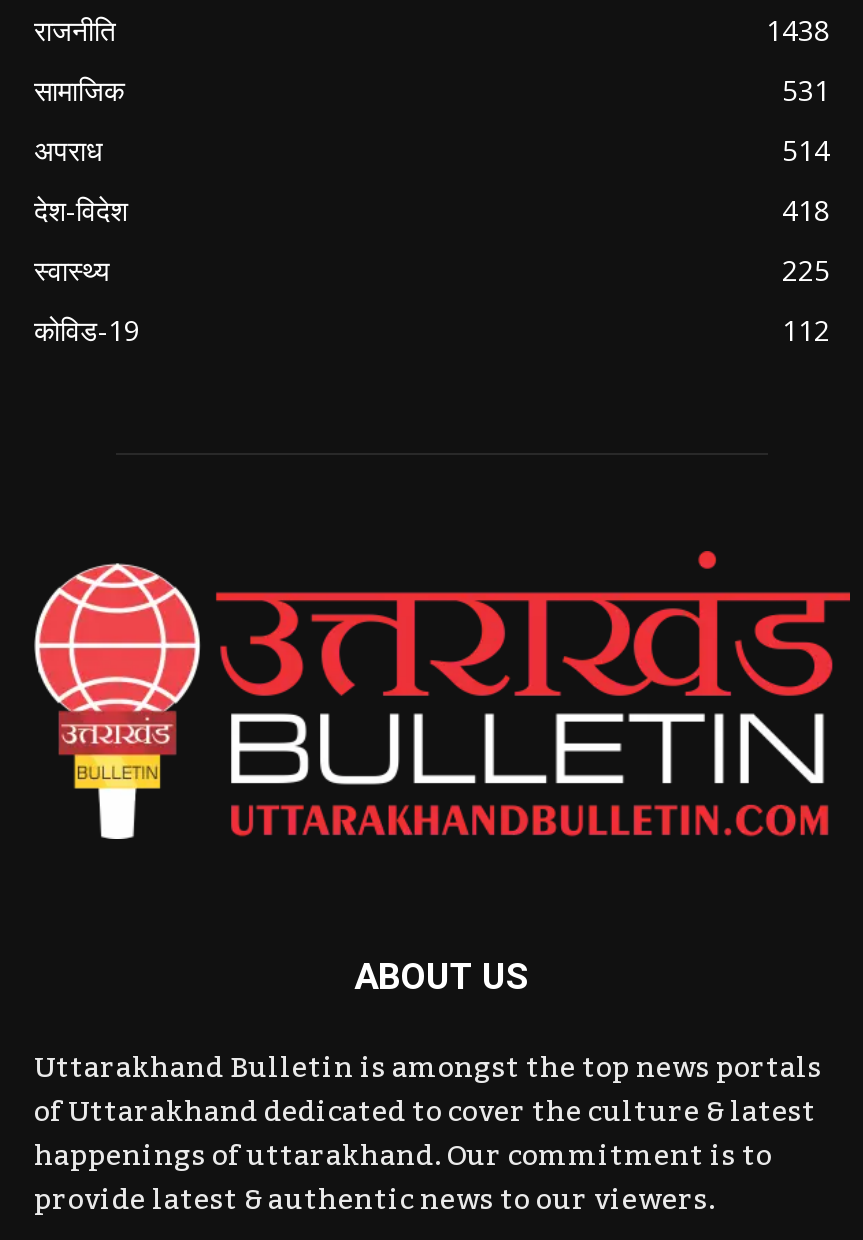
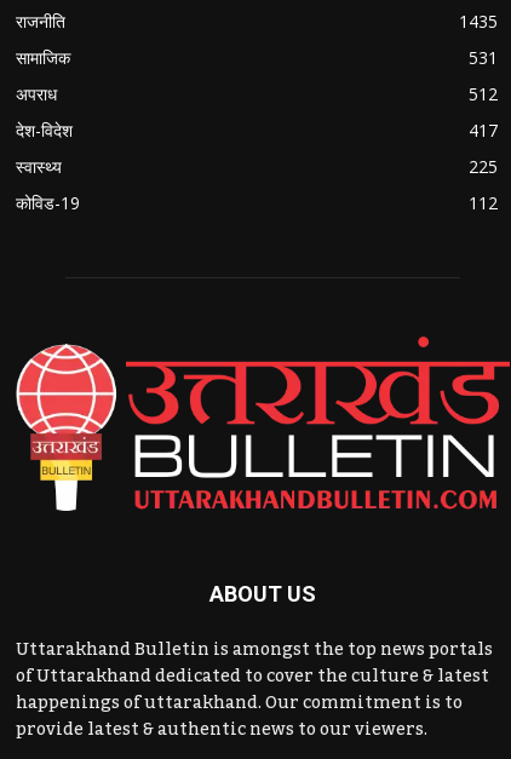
- 1438
+ 1435

- 514
+ 512

- 418
+ 417
